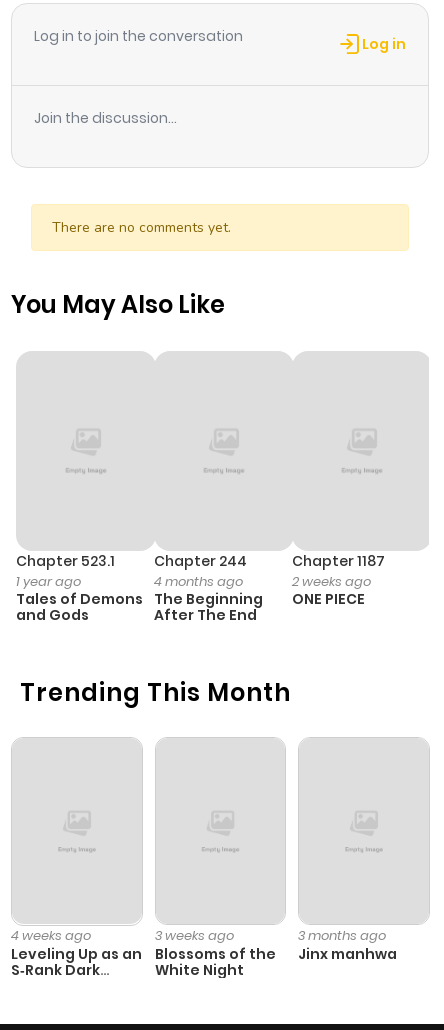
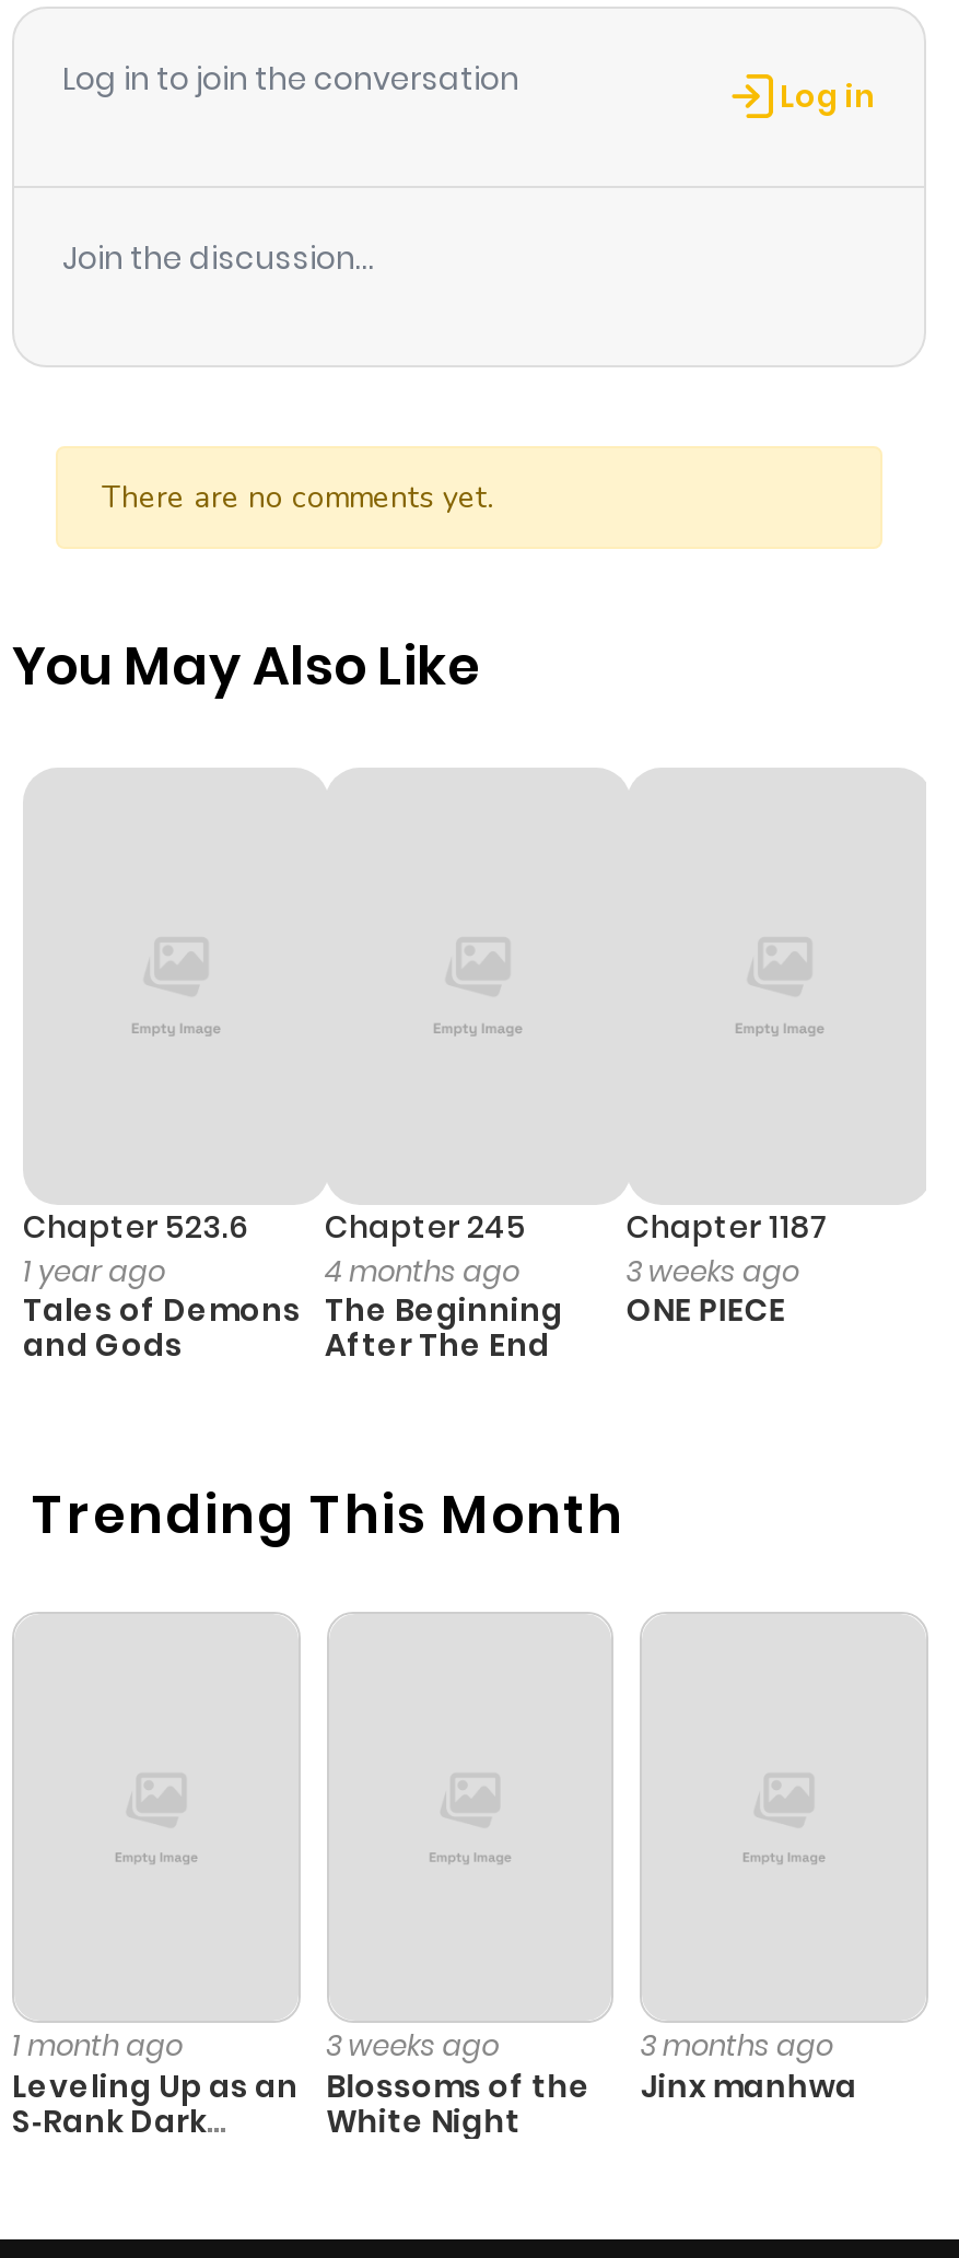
- Chapter 523.1
+ Chapter 523.6

- Chapter 244
+ Chapter 245

- 2 weeks ago
+ 3 weeks ago

- 4 weeks ago
+ 1 month ago
